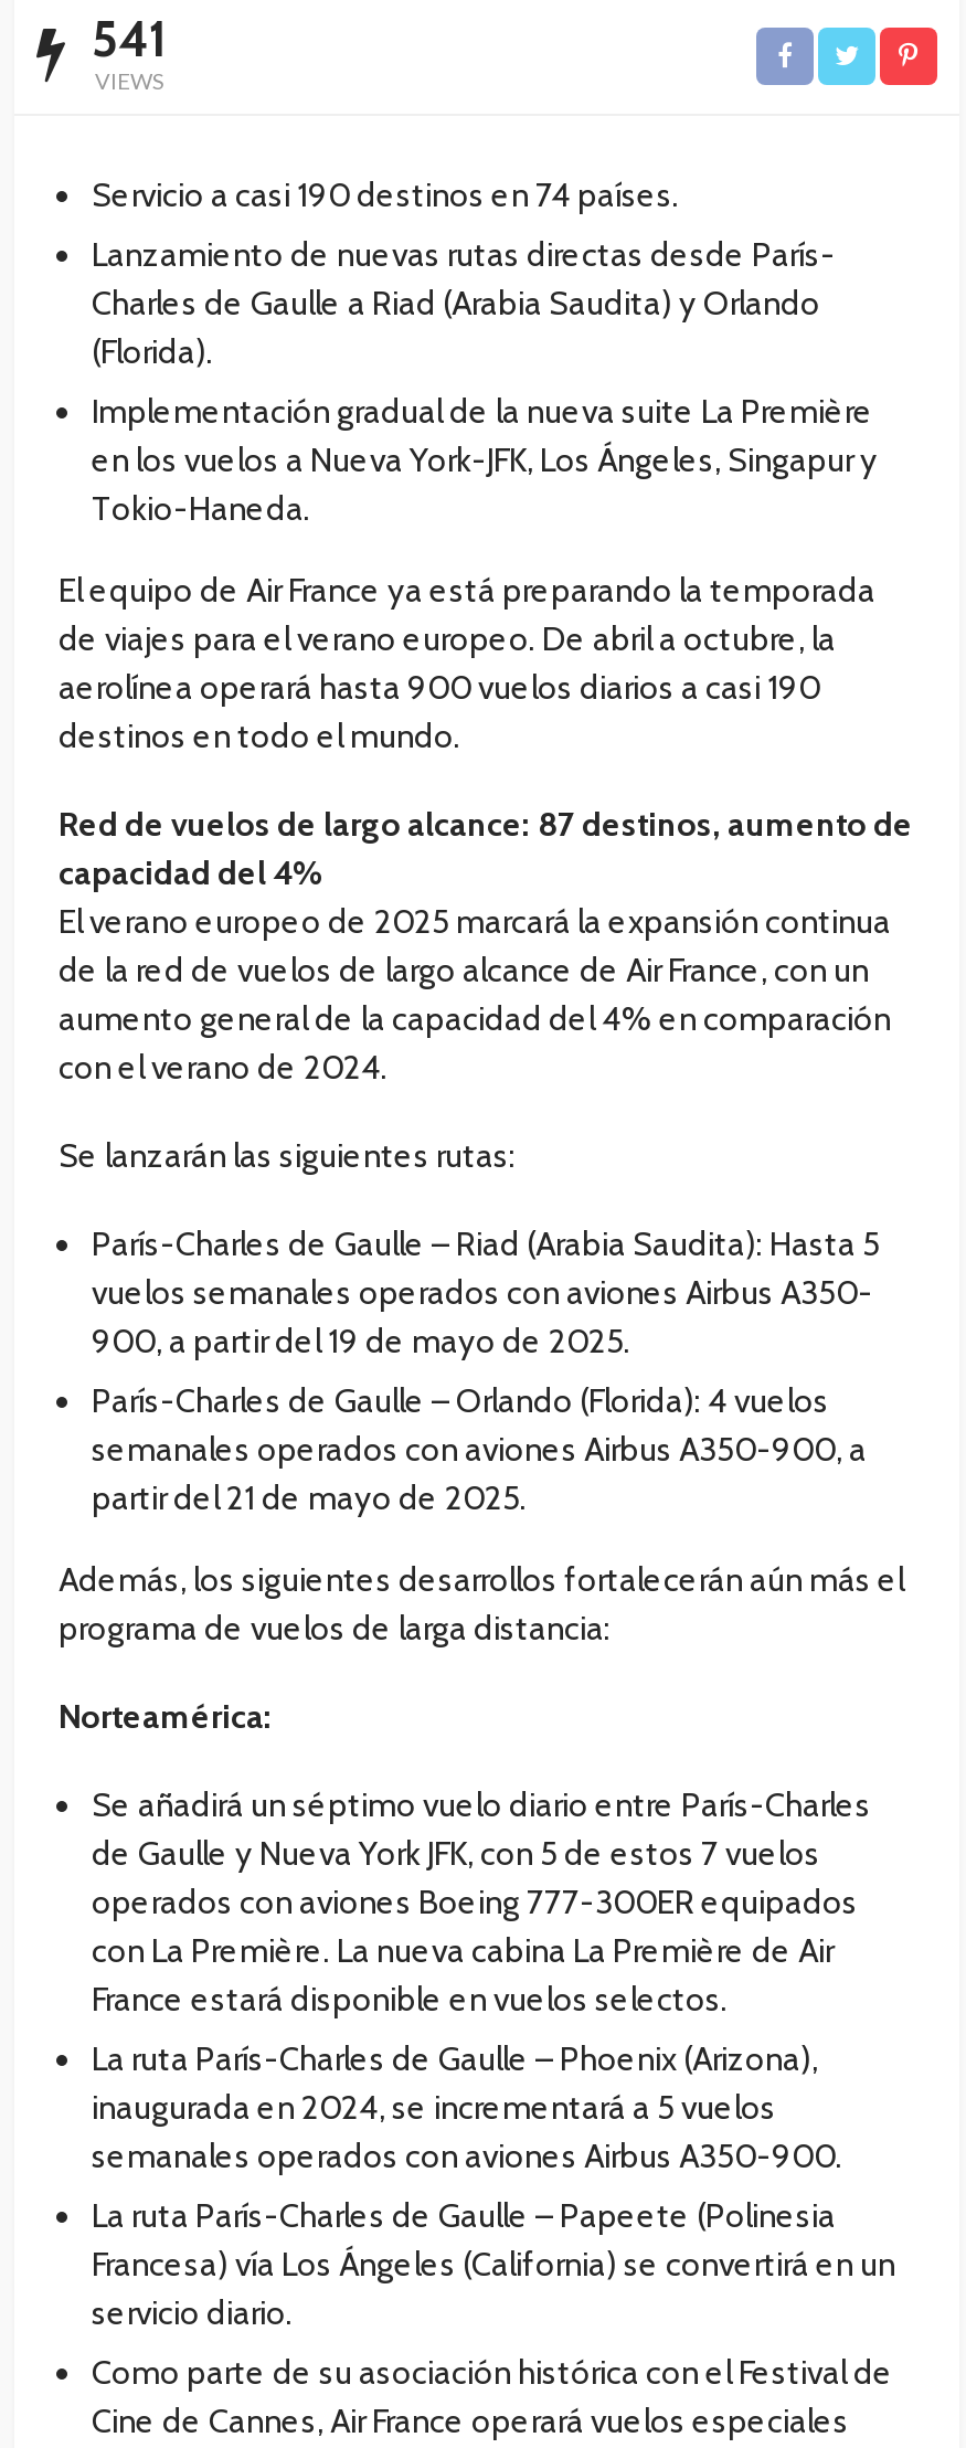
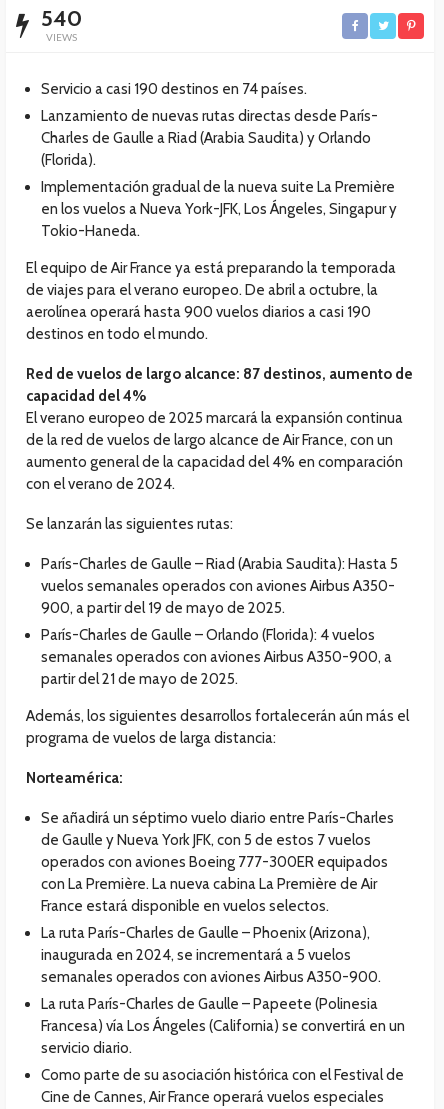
- 541
+ 540
